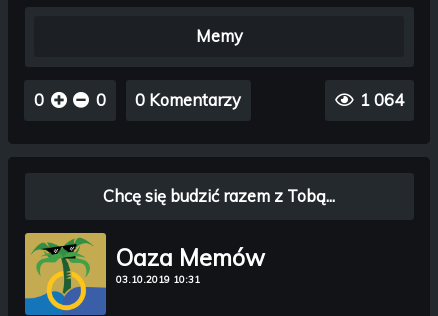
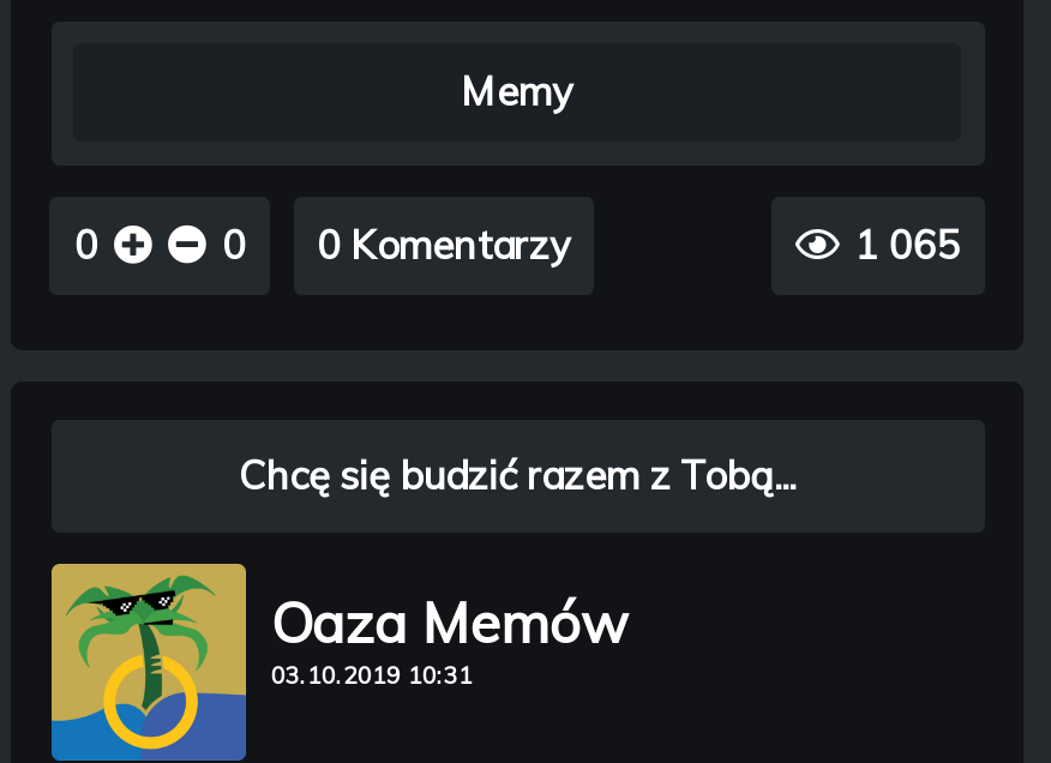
- 1 064
+ 1 065
